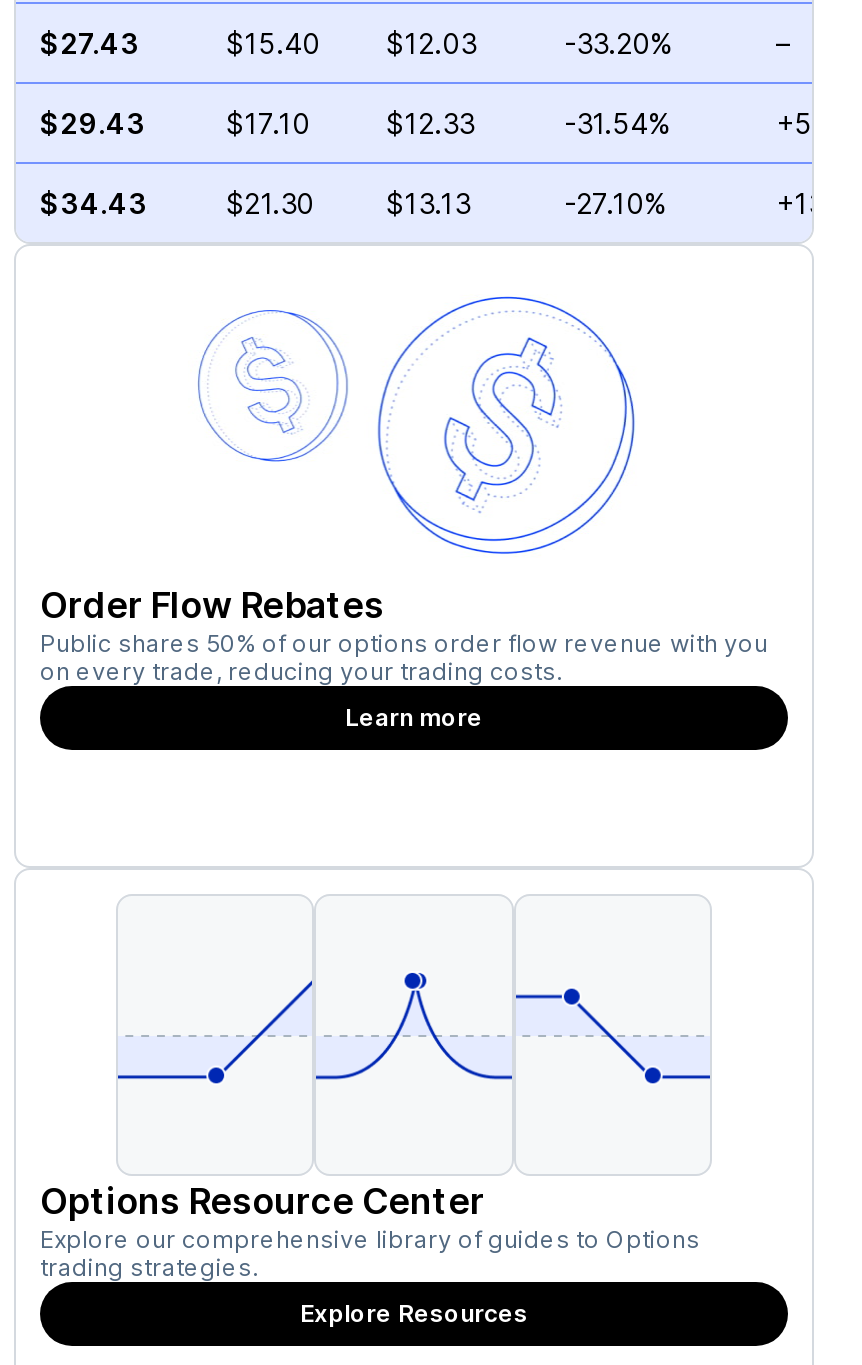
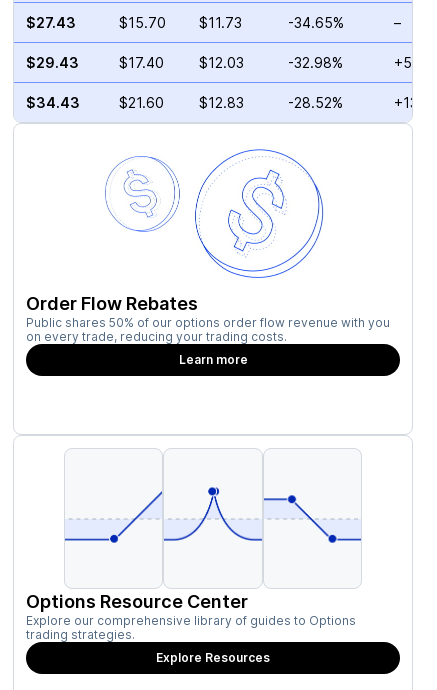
- $15.40
+ $15.70

- $12.03
+ $11.73

- -33.20%
+ -34.65%

- $17.10
+ $17.40

- $12.33
+ $12.03

- -31.54%
+ -32.98%

- $21.30
+ $21.60

- $13.13
+ $12.83

- -27.10%
+ -28.52%
